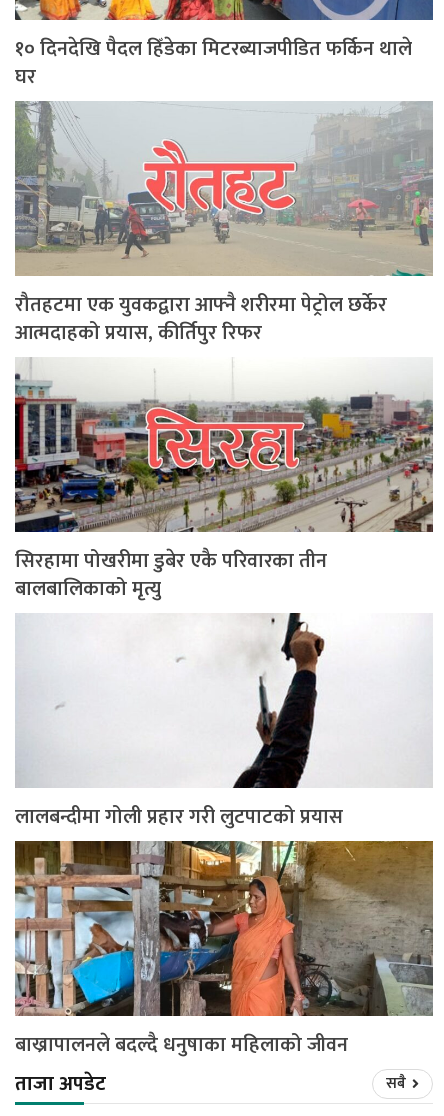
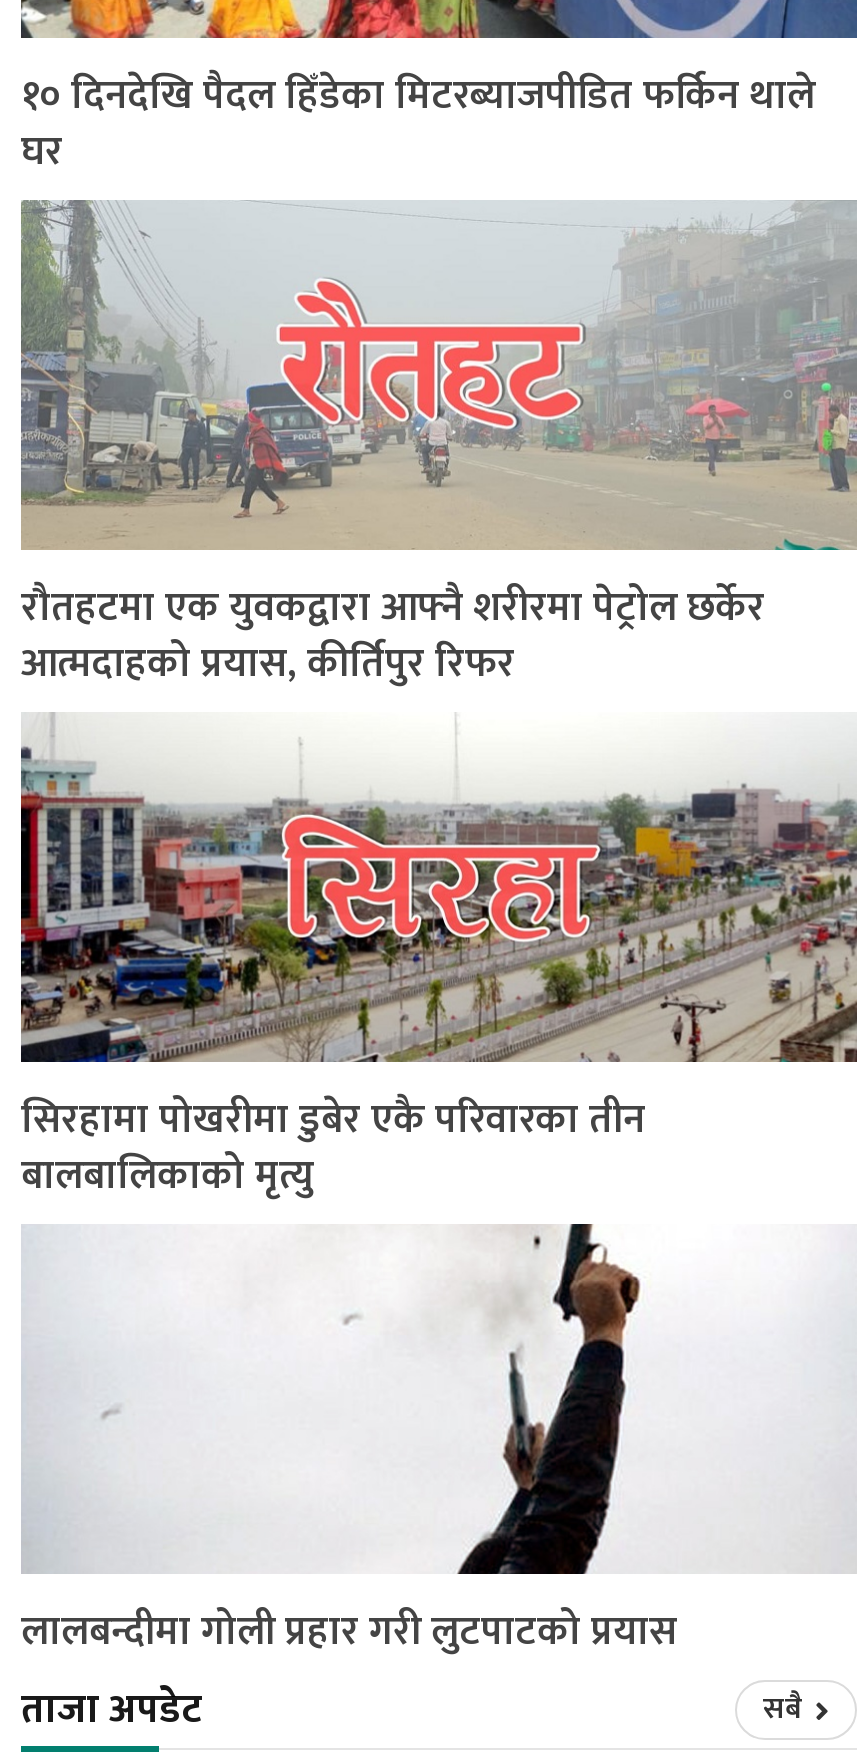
- [image]
- बाख्रापालनले बदल्दै धनुषाका महिलाको जीवन
